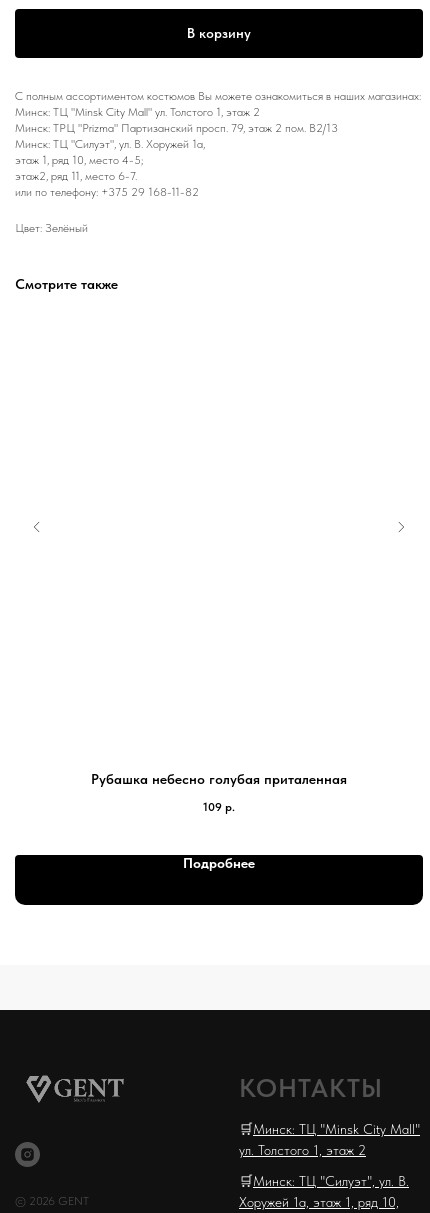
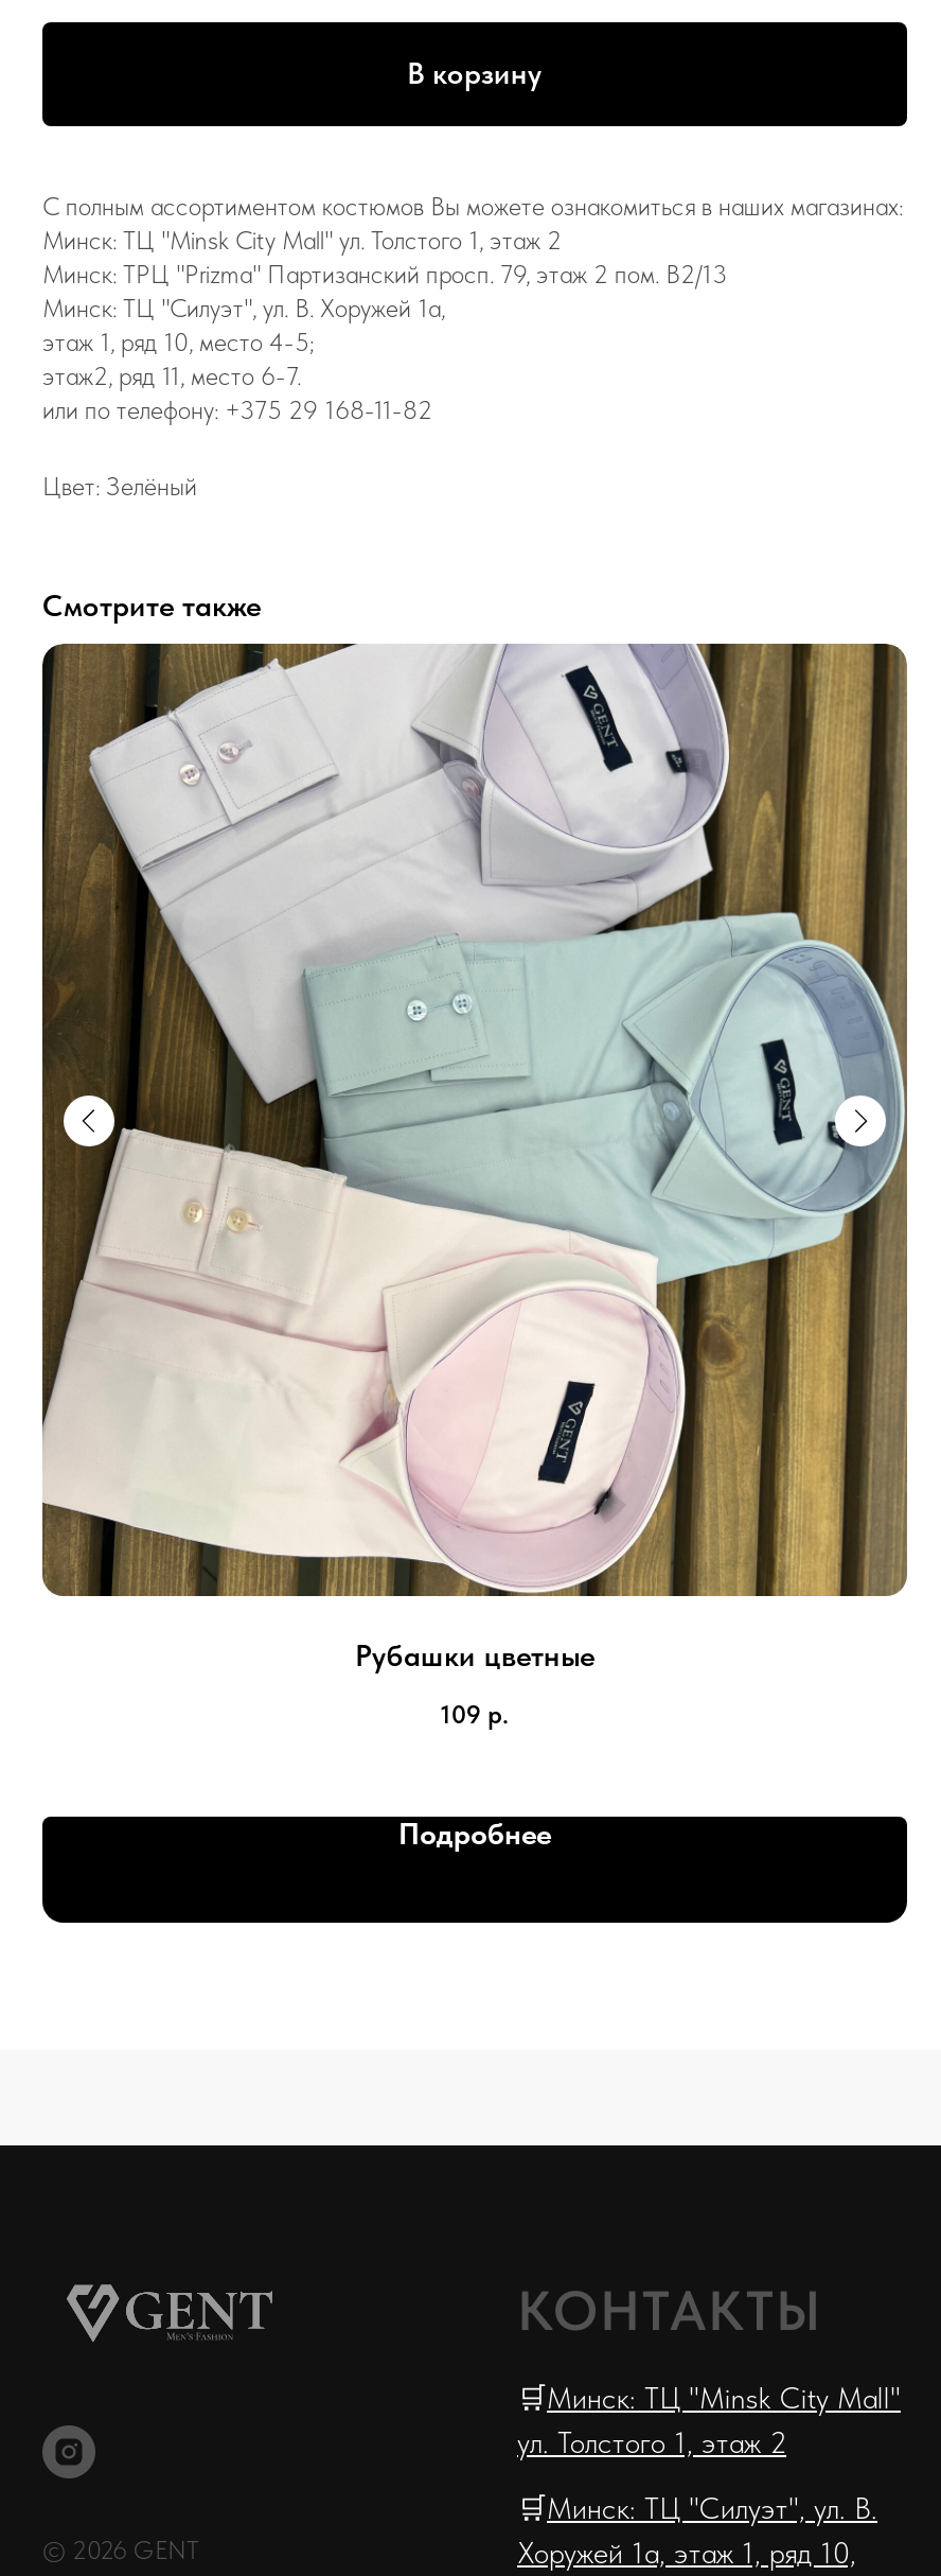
+ [image]

- Рубашка небесно голубая приталенная
+ Рубашки цветные
